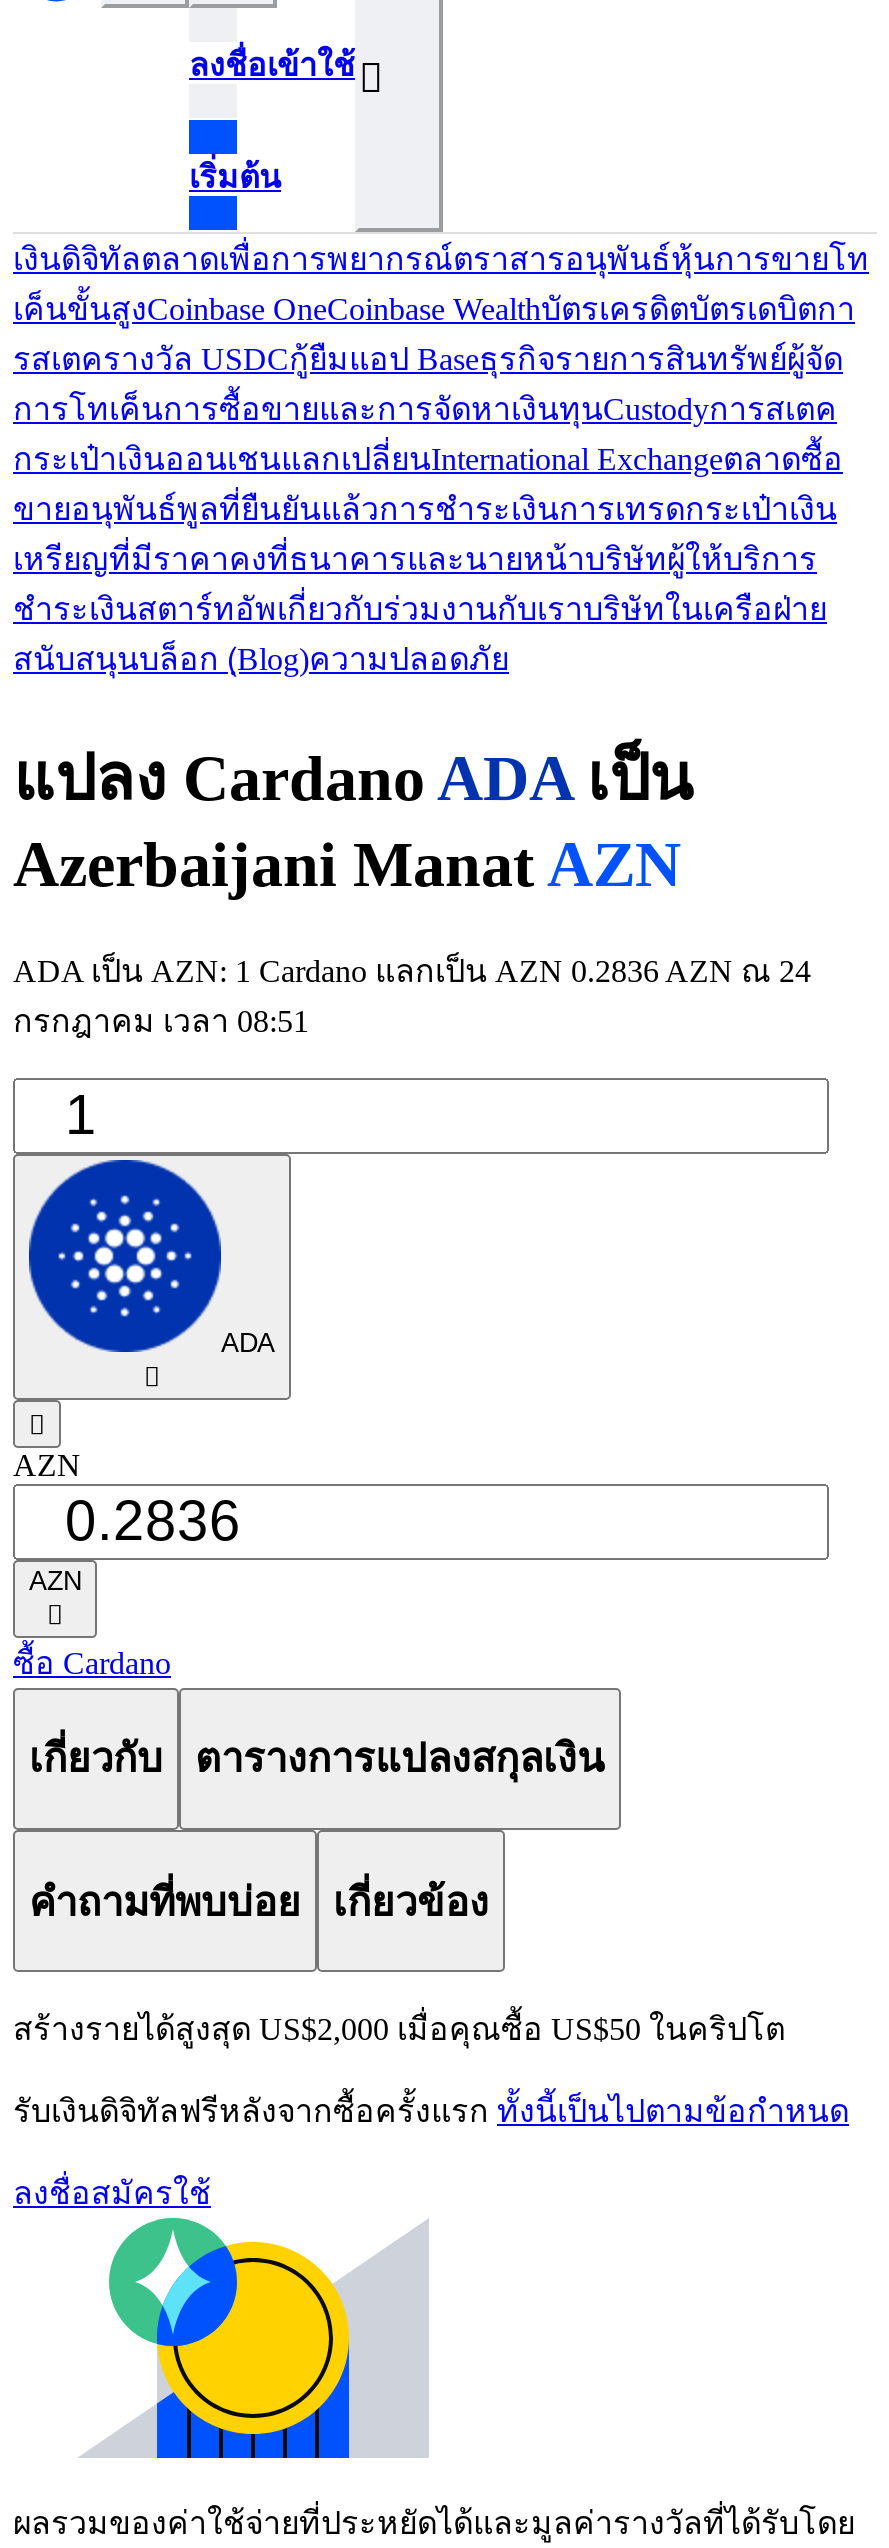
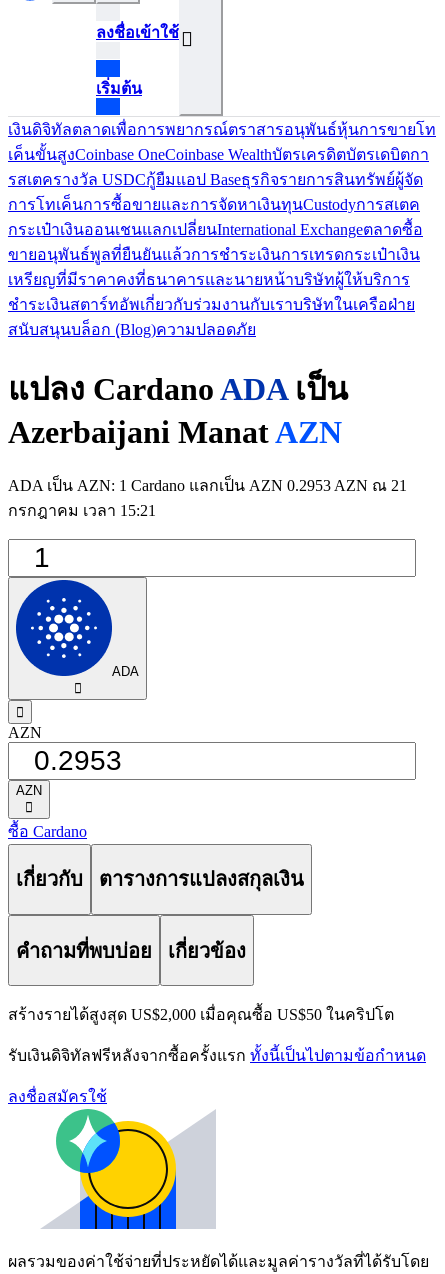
- ADA เป็น AZN: 1 Cardano แลกเป็น AZN 0.2836 AZN ณ 24
+ ADA เป็น AZN: 1 Cardano แลกเป็น AZN 0.2953 AZN ณ 21

- กรกฎาคม เวลา 08:51
+ กรกฎาคม เวลา 15:21
